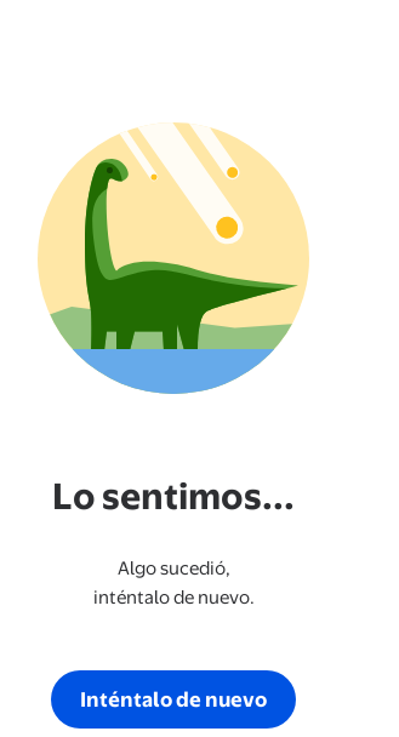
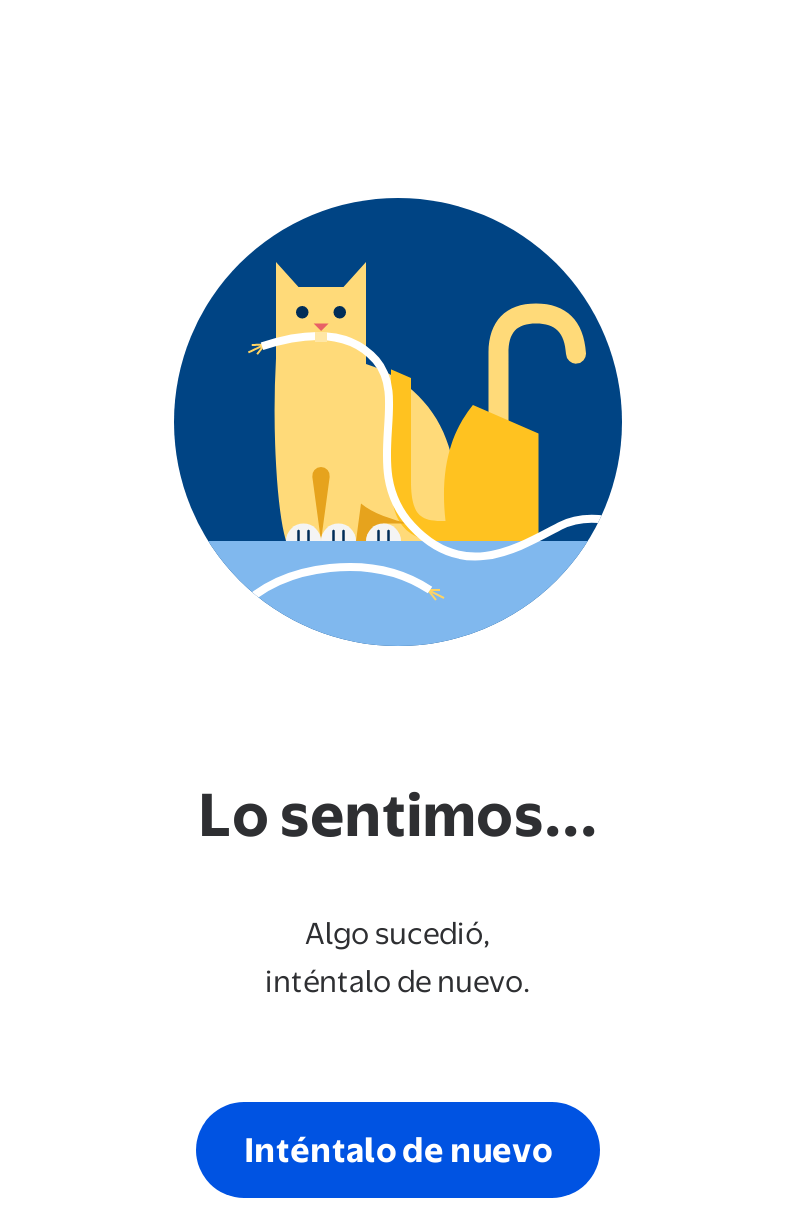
- [image]
+ [image]
